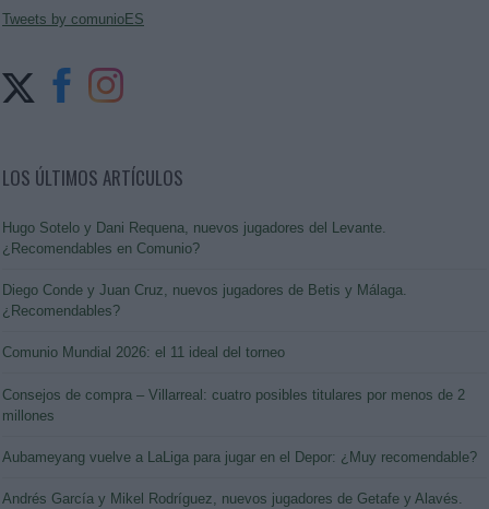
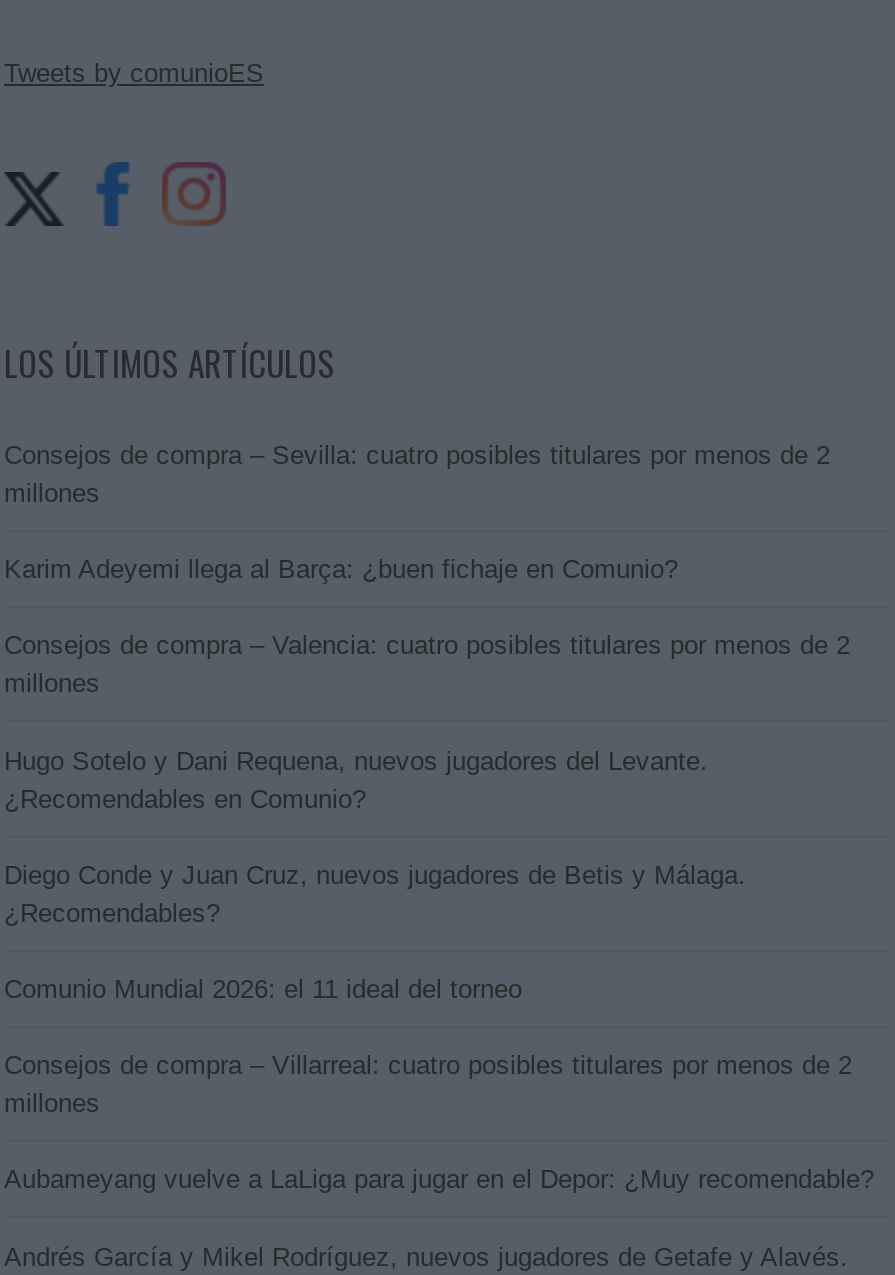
+ Consejos de compra – Sevilla: cuatro posibles titulares por menos de 2
+ millones
+ Karim Adeyemi llega al Barça: ¿buen fichaje en Comunio?
+ Consejos de compra – Valencia: cuatro posibles titulares por menos de 2
+ millones
